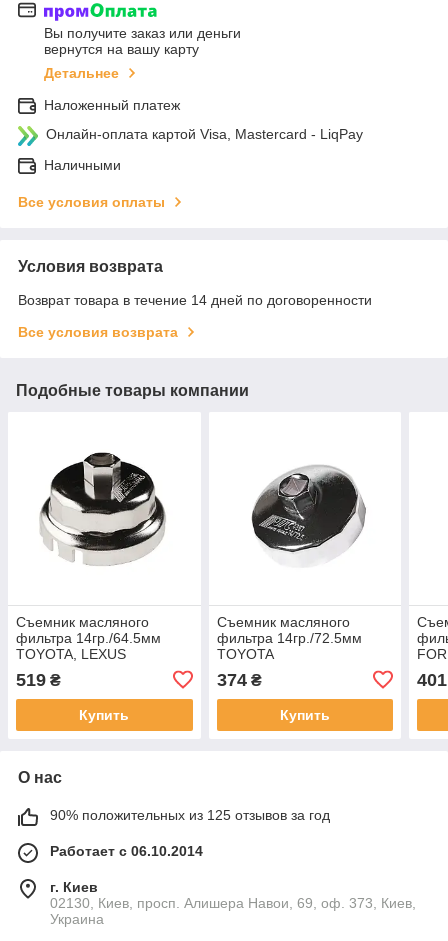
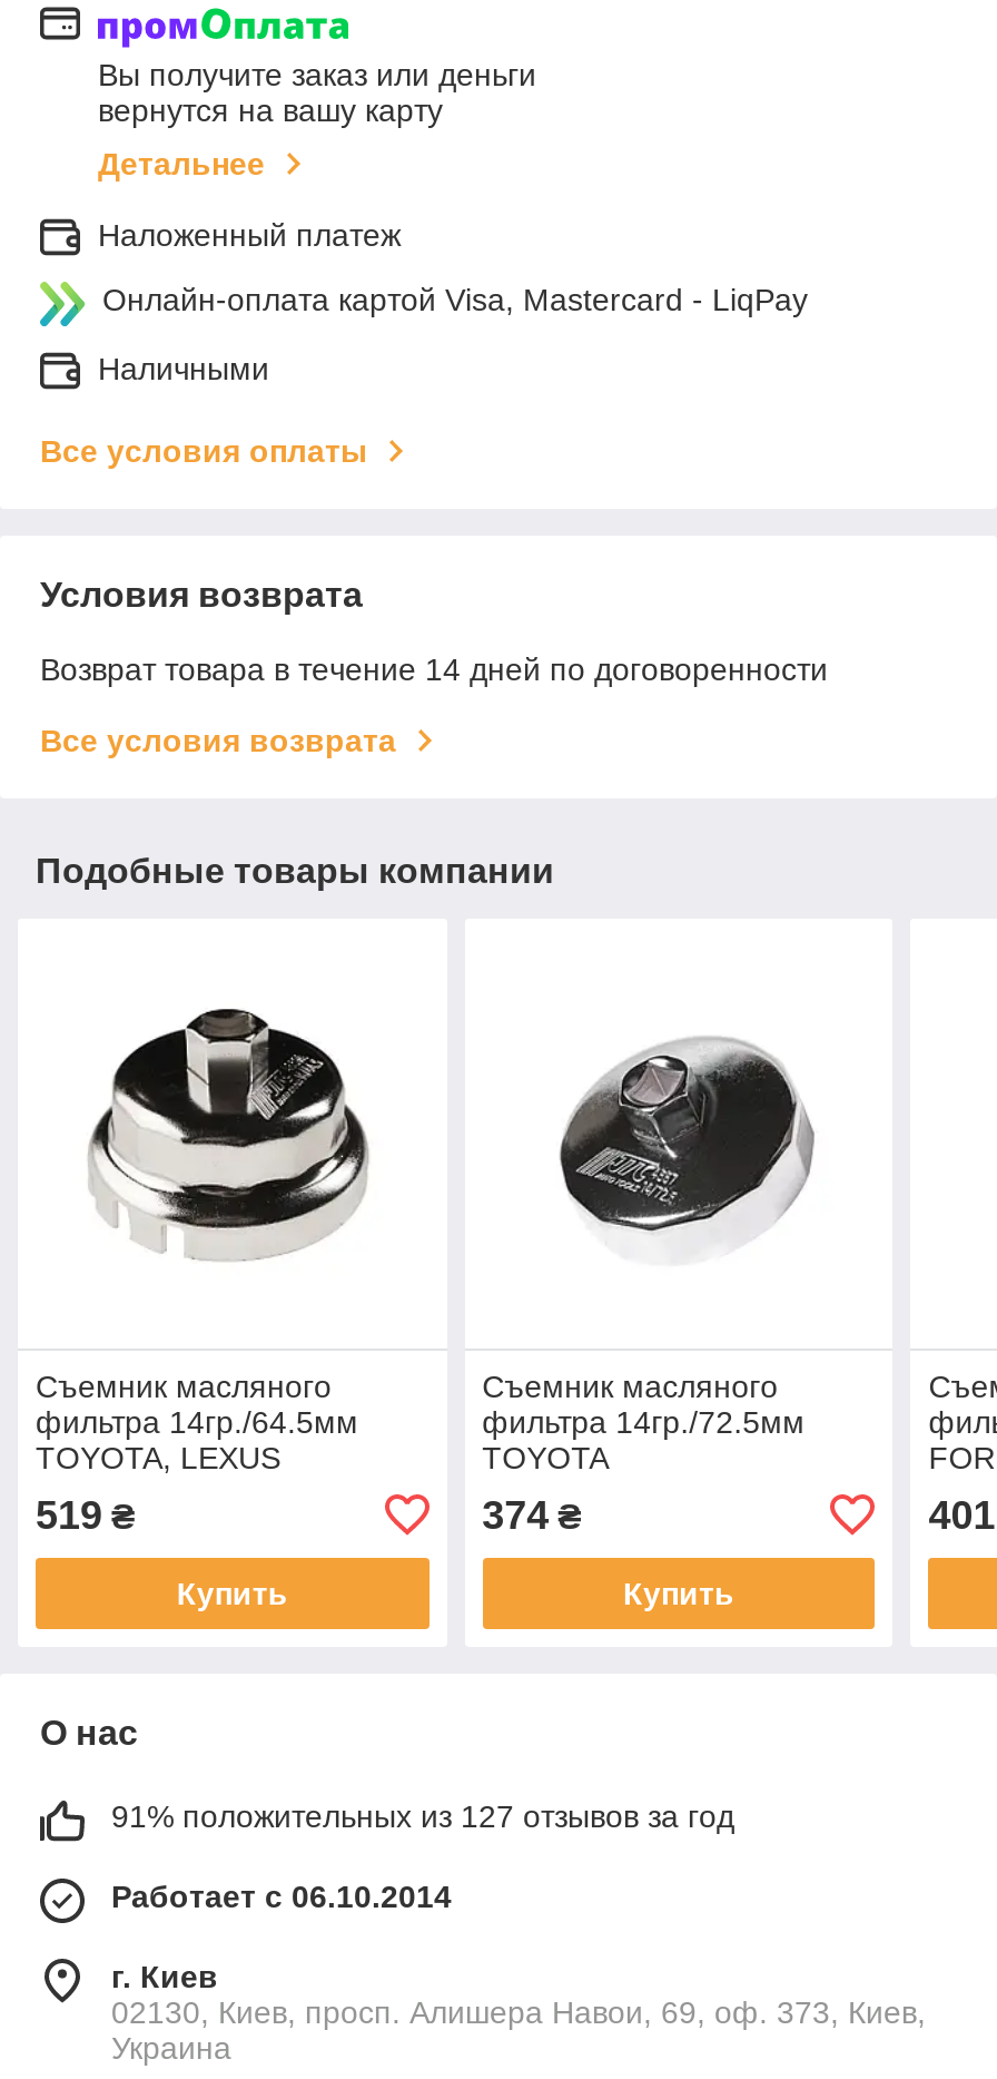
- 90% положительных из 125 отзывов за год
+ 91% положительных из 127 отзывов за год
